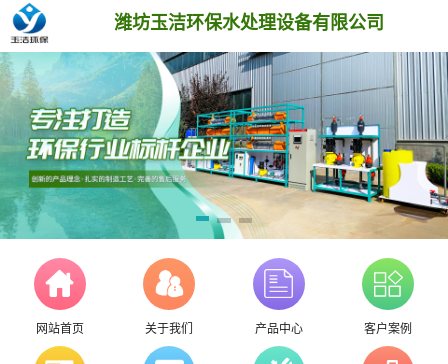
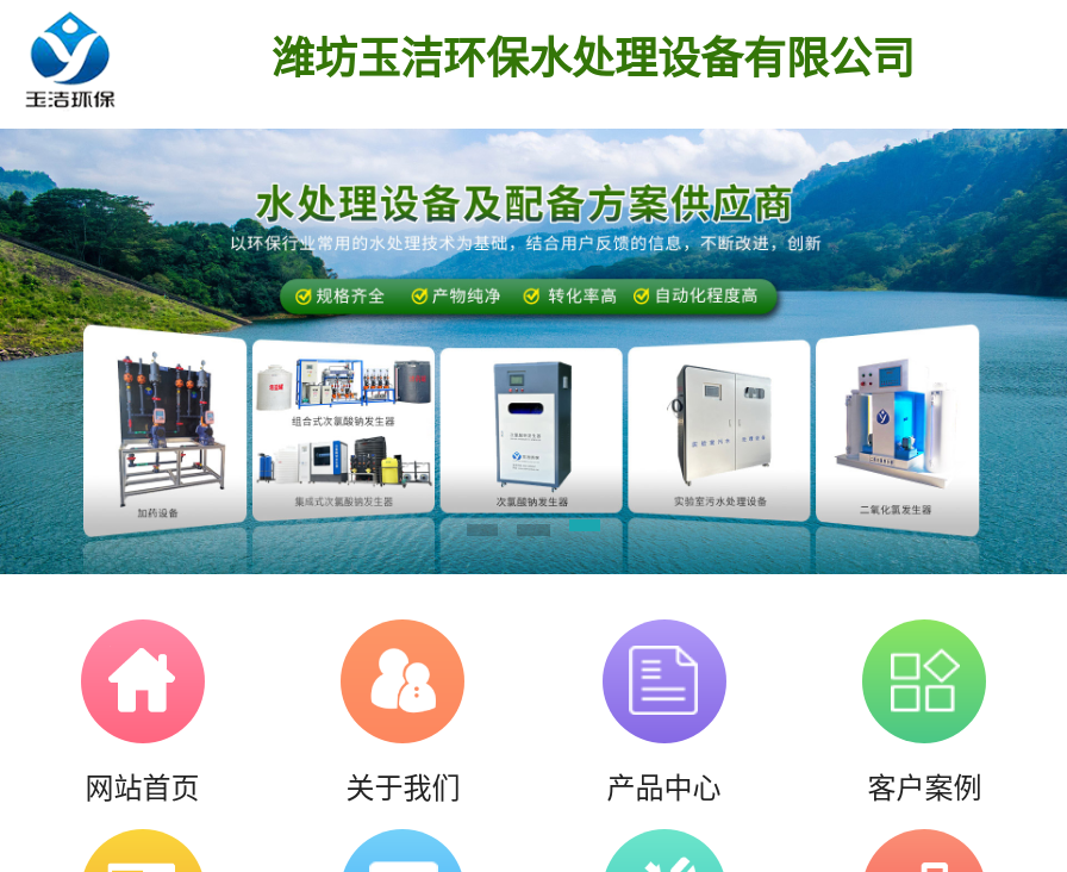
- [image]
+ [image]
